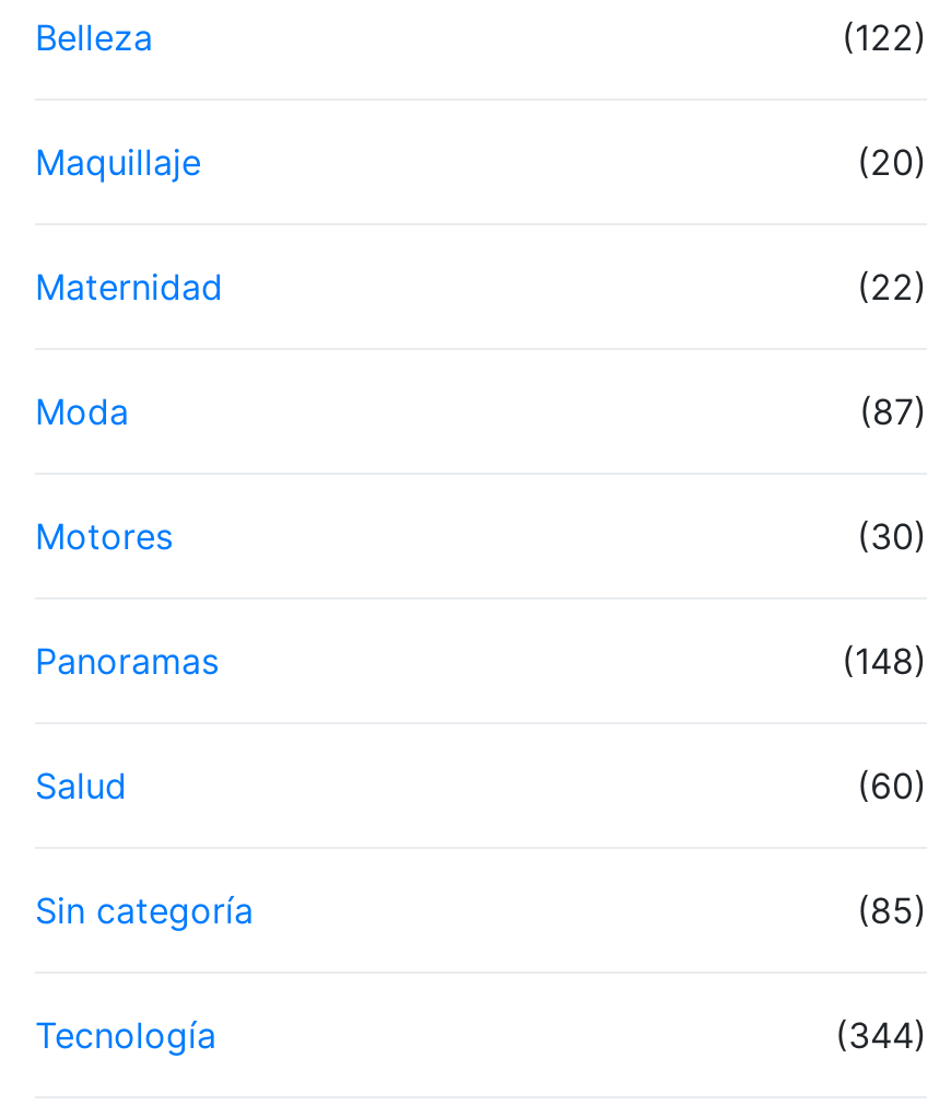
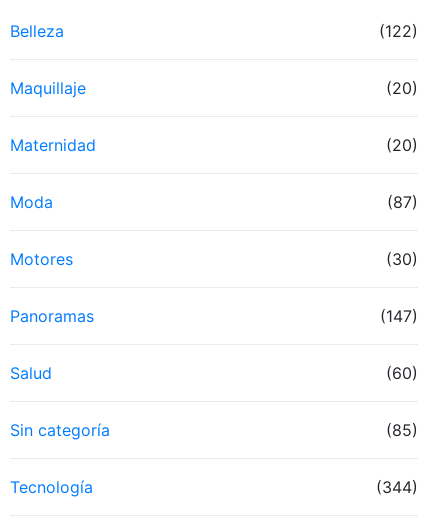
- (22)
+ (20)

- (148)
+ (147)
